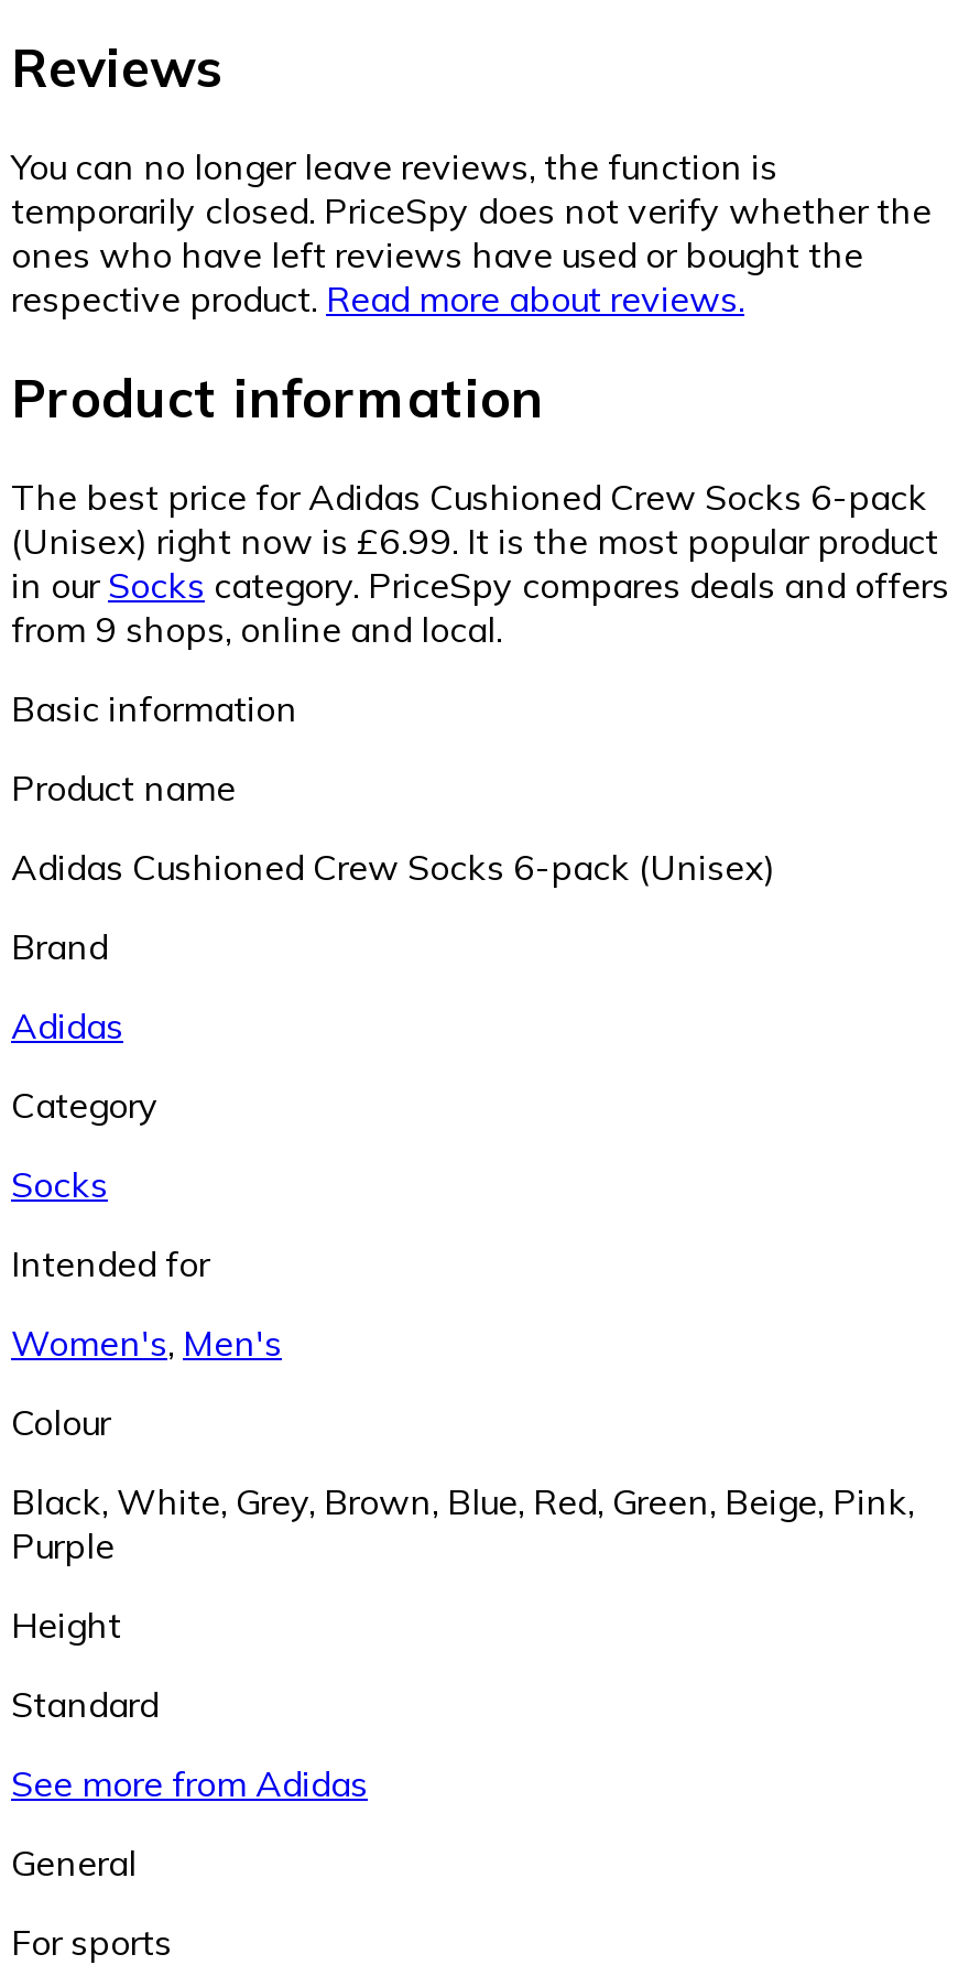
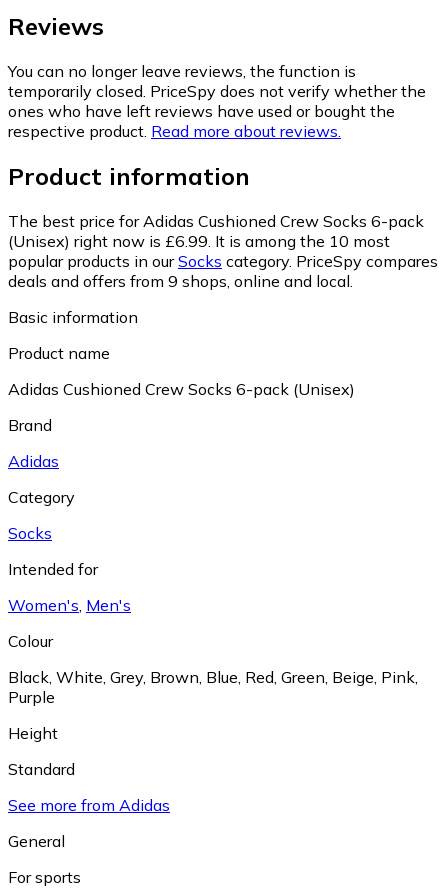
- (Unisex) right now is £6.99. It is the most popular product
- in our Socks category. PriceSpy compares deals and offers
- from 9 shops, online and local.
+ (Unisex) right now is £6.99. It is among the 10 most
+ popular products in our Socks category. PriceSpy compares
+ deals and offers from 9 shops, online and local.
